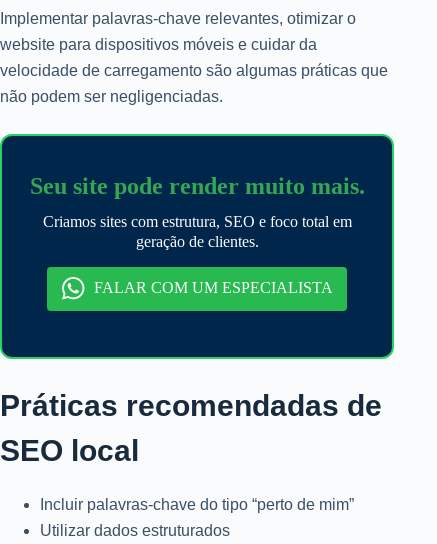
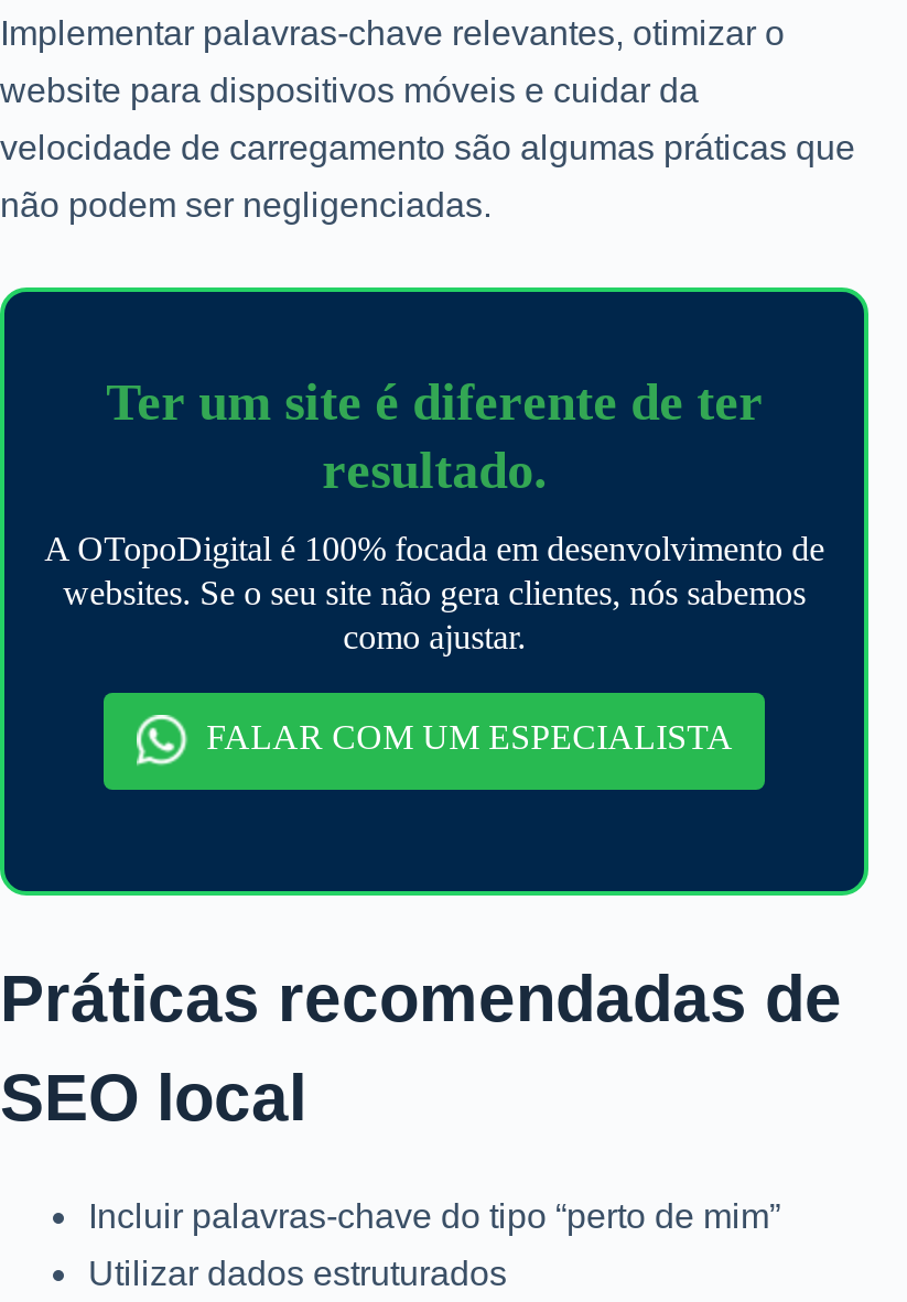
- Seu site pode render muito mais.
+ Ter um site é diferente de ter
+ resultado.

- Criamos sites com estrutura, SEO e foco total em
- geração de clientes.
+ A OTopoDigital é 100% focada em desenvolvimento de
+ websites. Se o seu site não gera clientes, nós sabemos
+ como ajustar.
